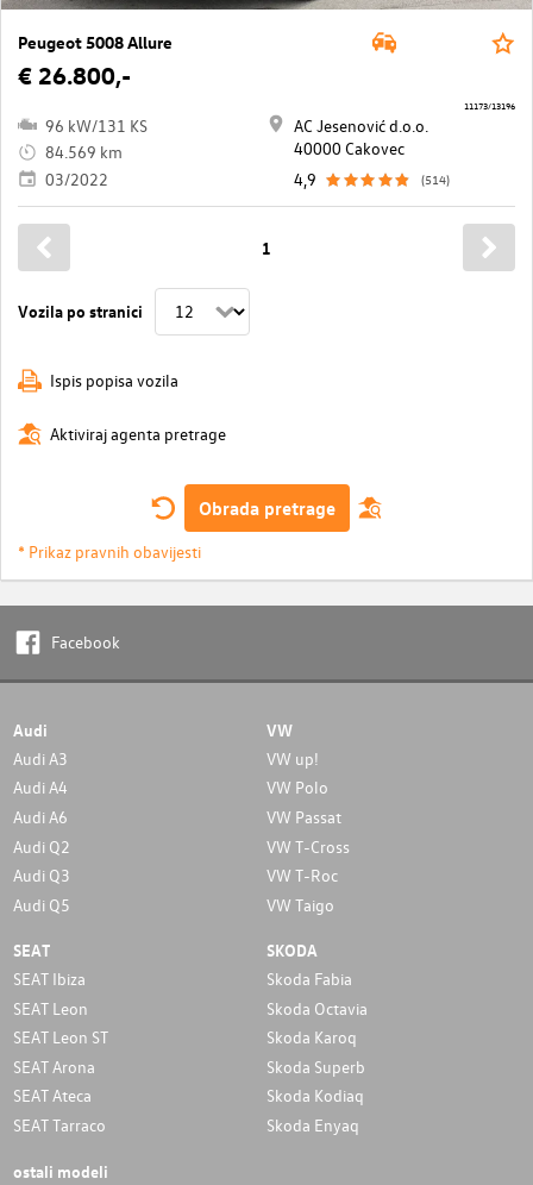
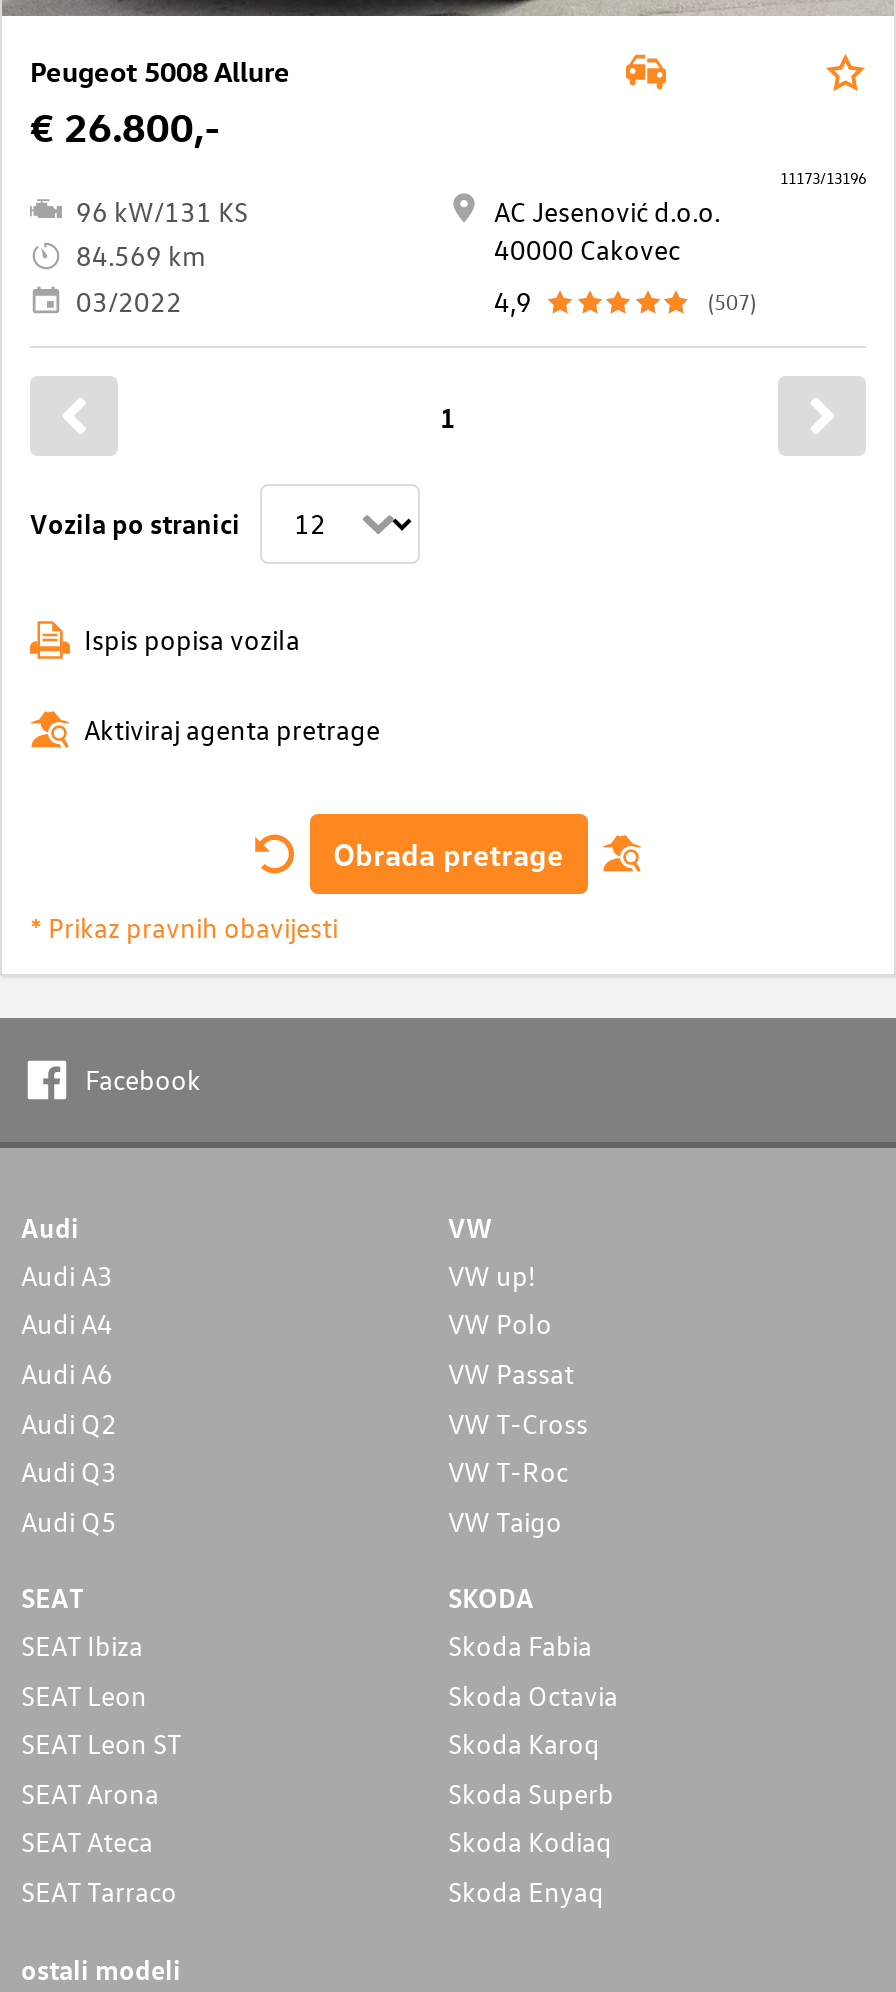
- (514)
+ (507)
